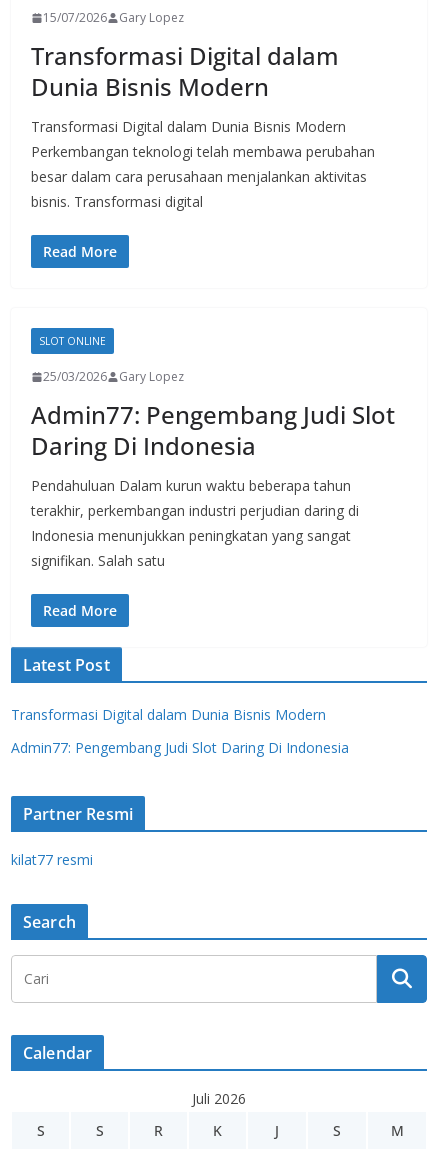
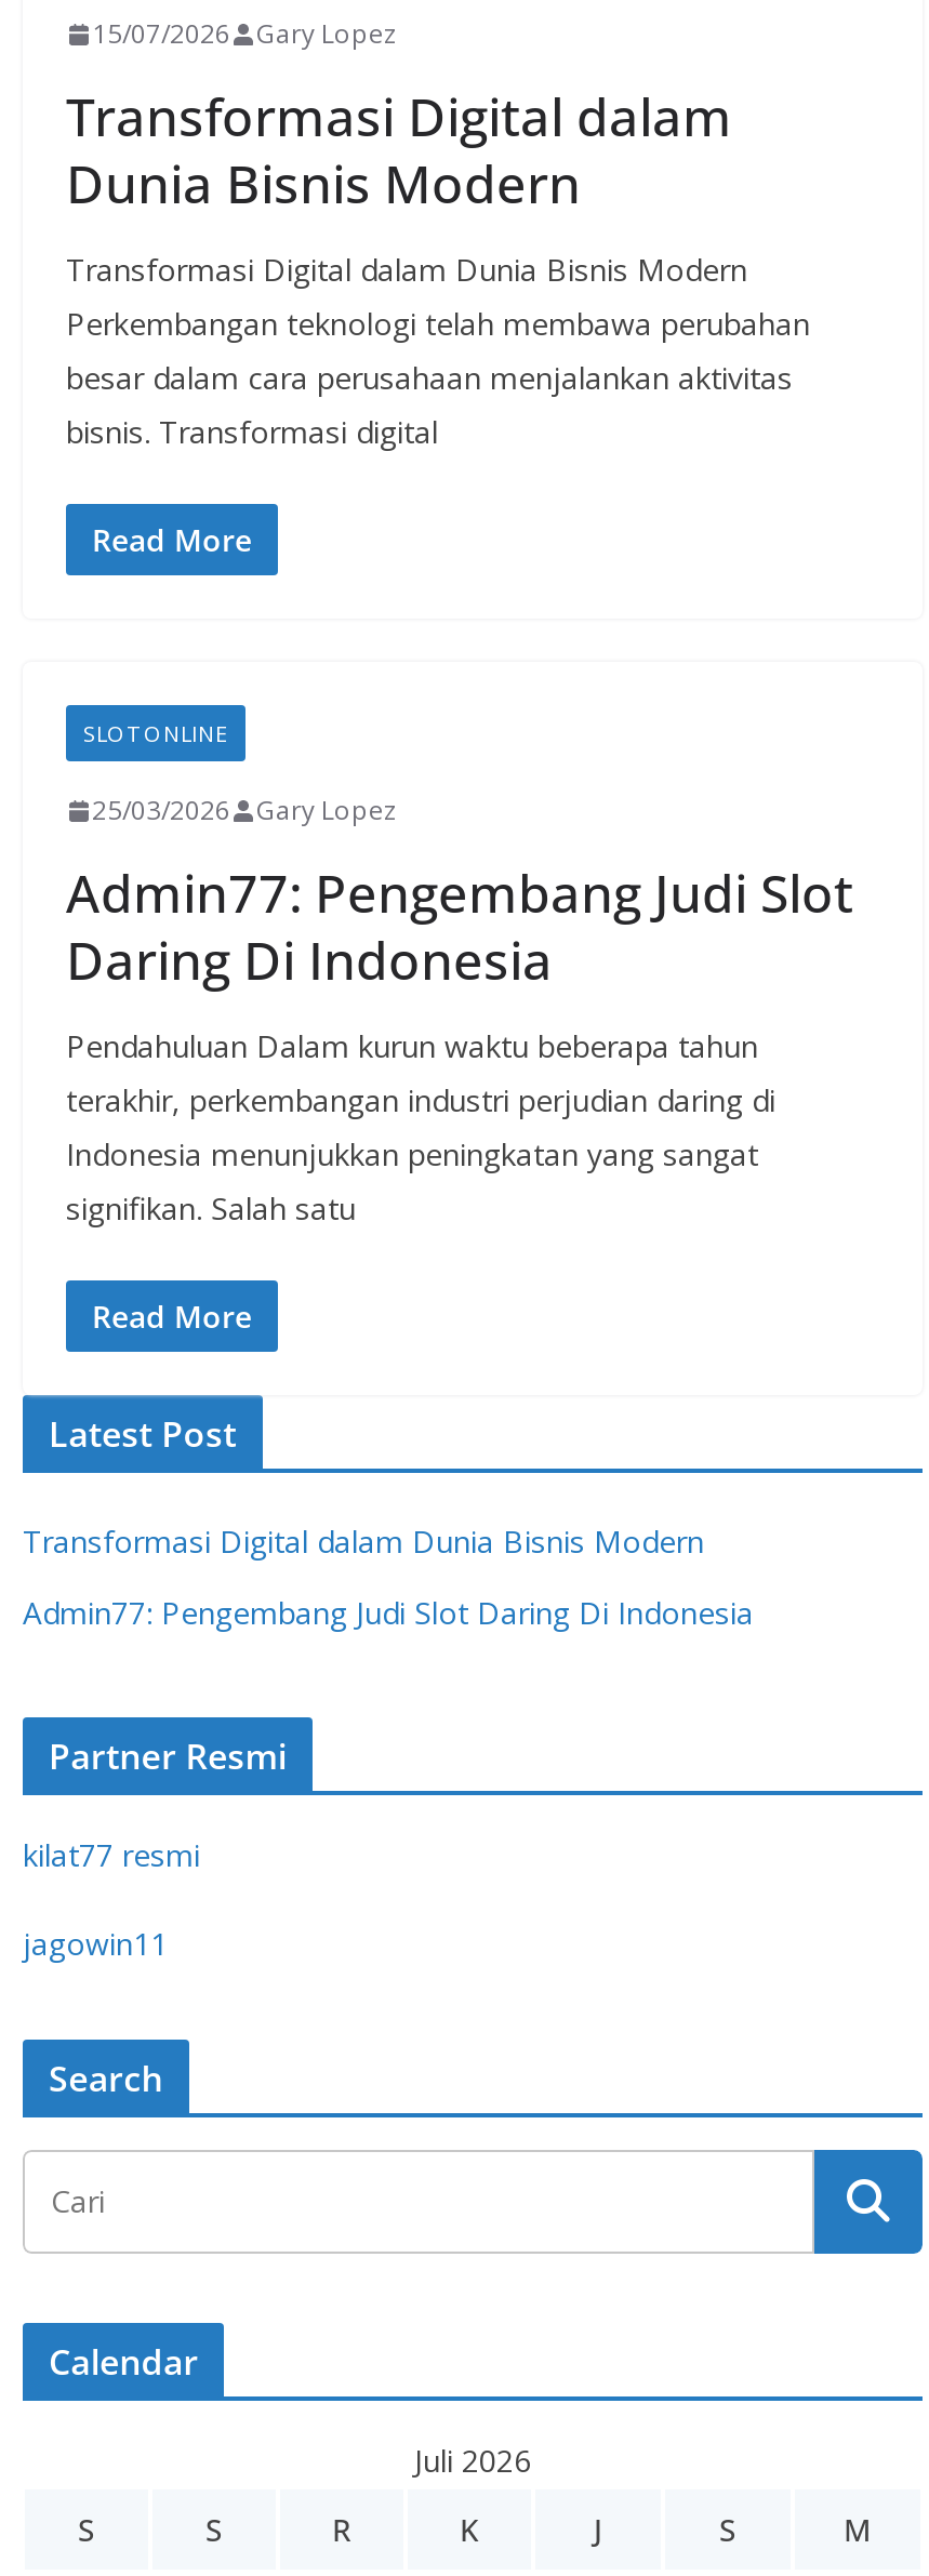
+ jagowin11
